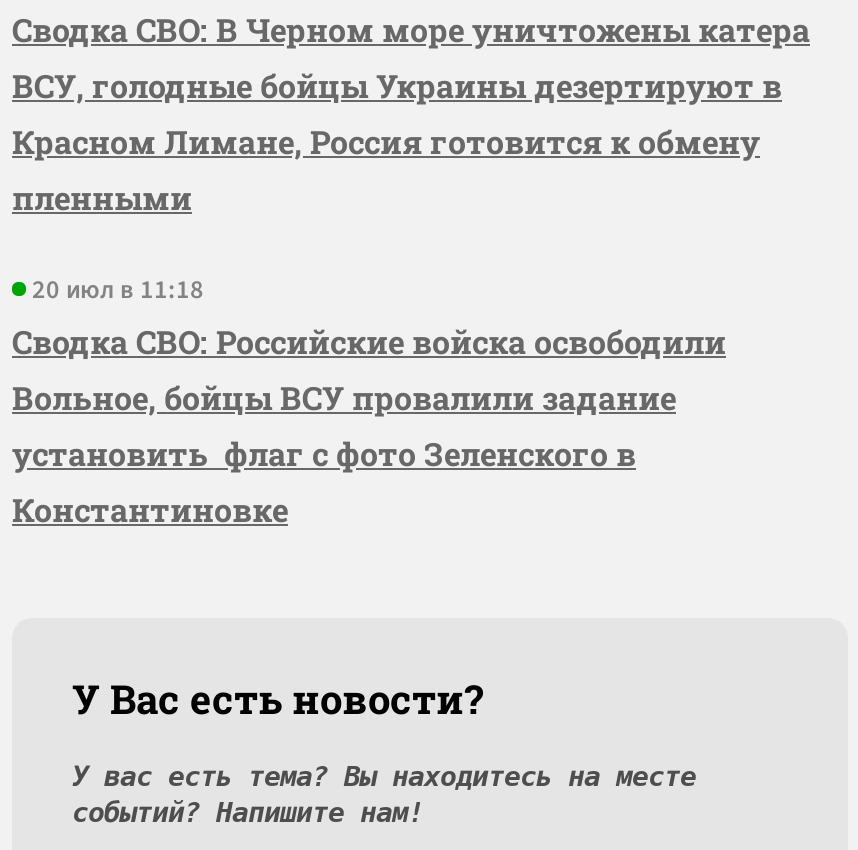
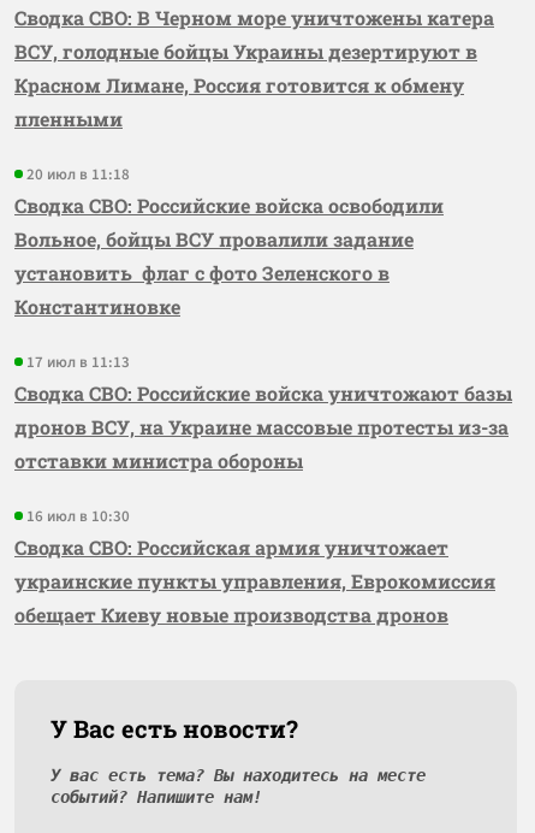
+ 17 июл в 11:13
+ Сводка СВО: Российские войска уничтожают базы
+ дронов ВСУ, на Украине массовые протесты из-за
+ отставки министра обороны
+ 16 июл в 10:30
+ Сводка СВО: Российская армия уничтожает
+ украинские пункты управления, Еврокомиссия
+ обещает Киеву новые производства дронов
